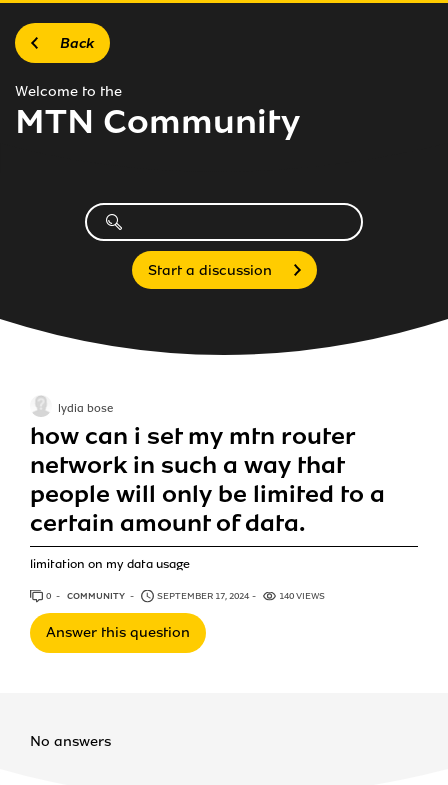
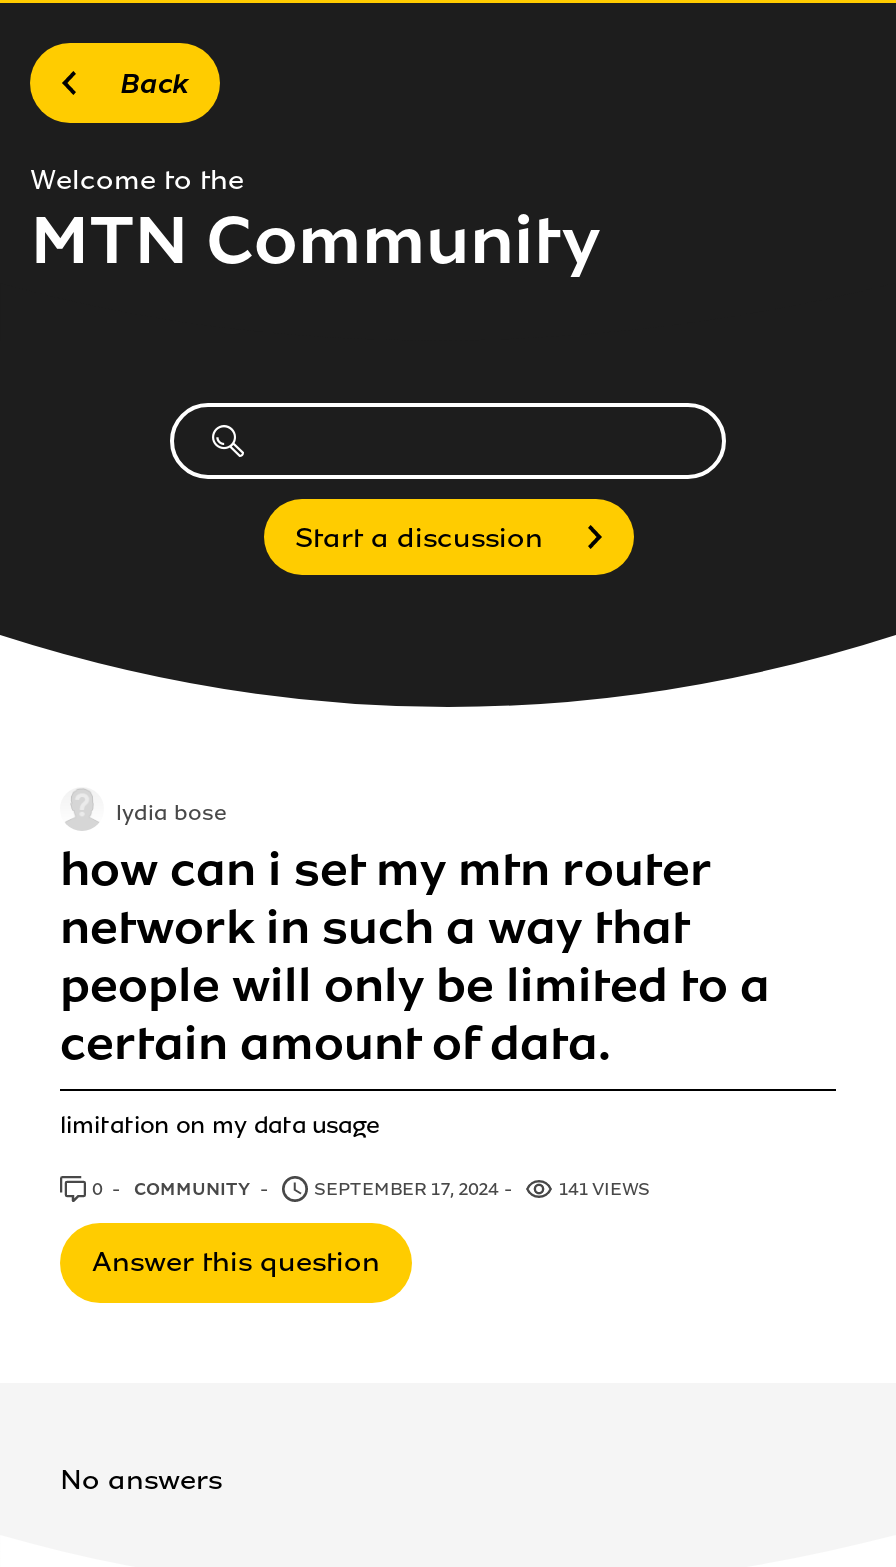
- 140 VIEWS
+ 141 VIEWS
